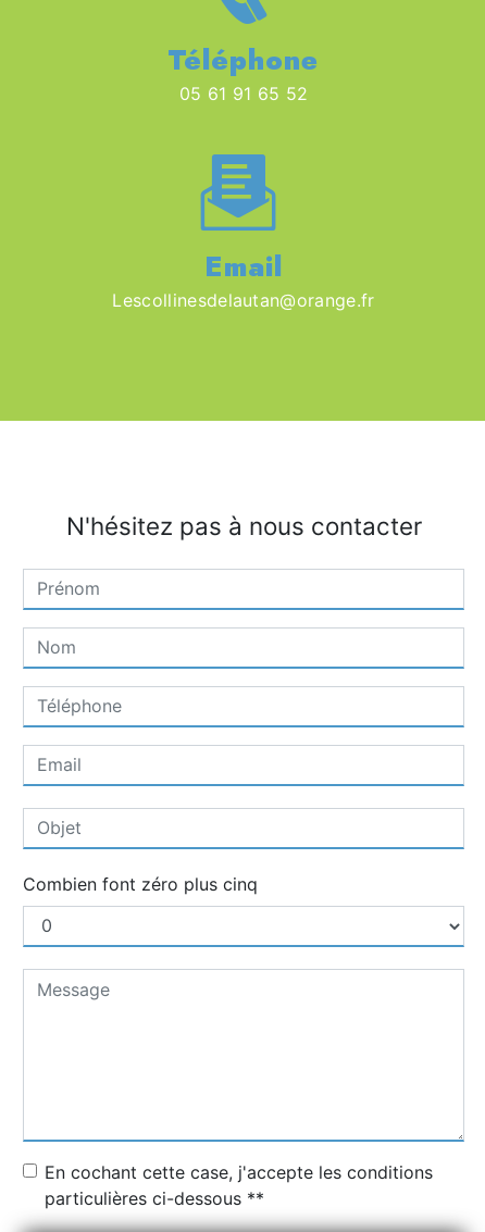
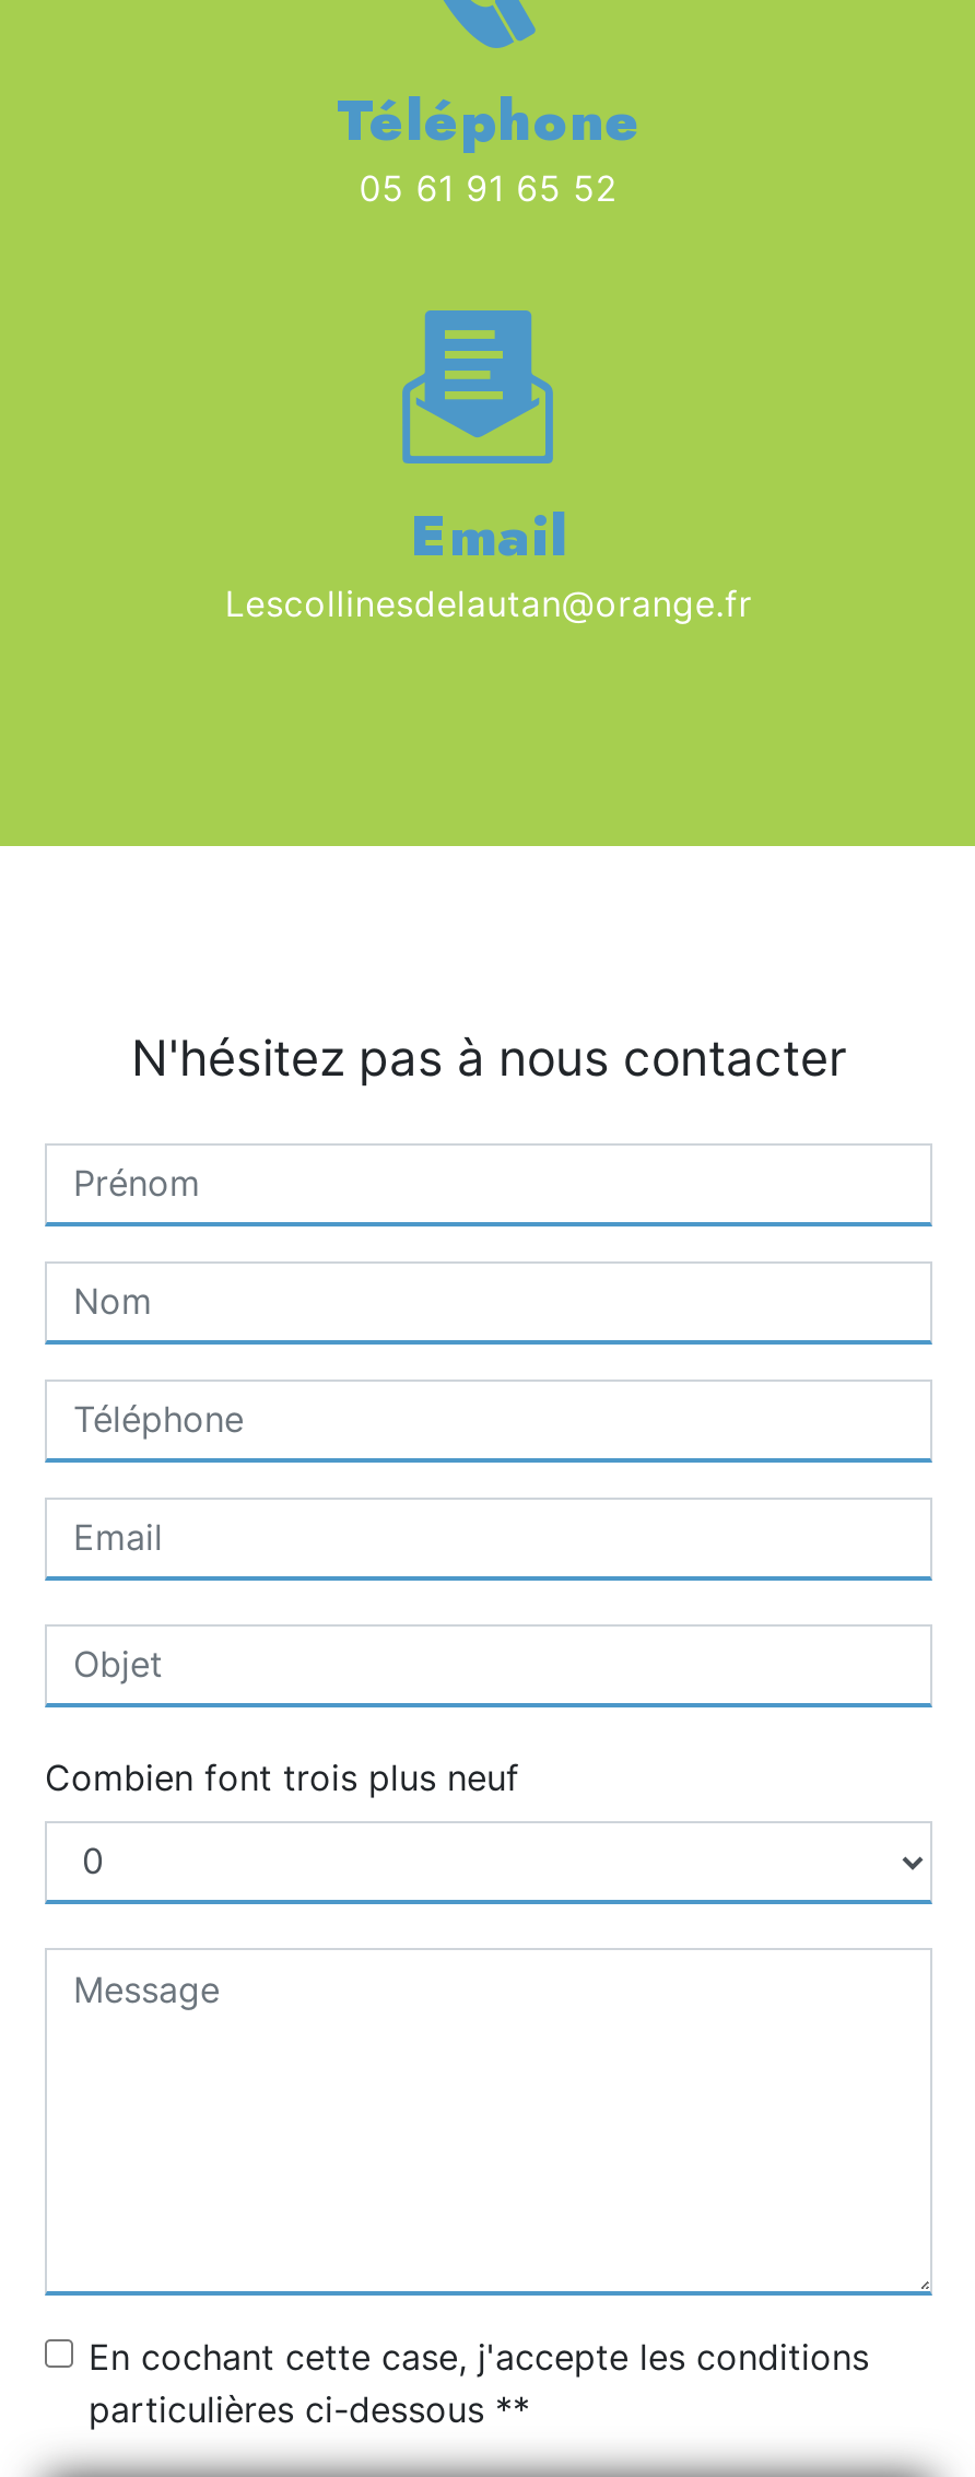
- Combien font zéro plus cinq
+ Combien font trois plus neuf
